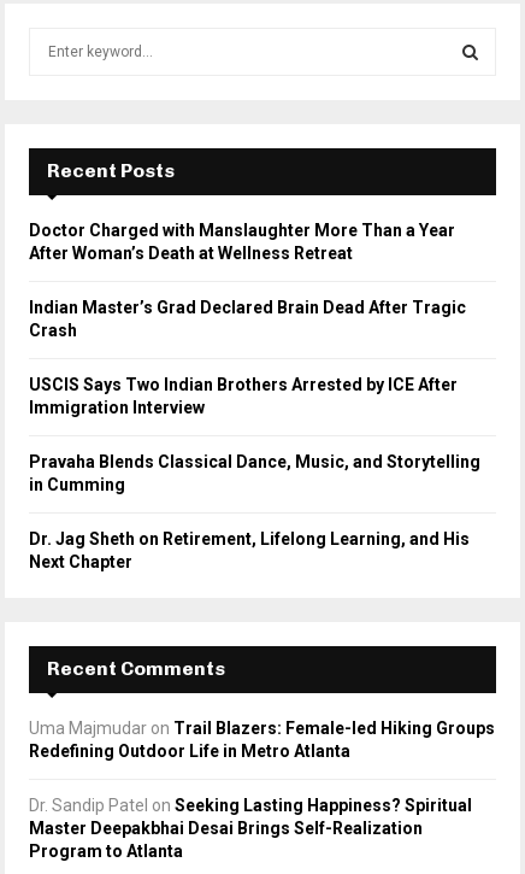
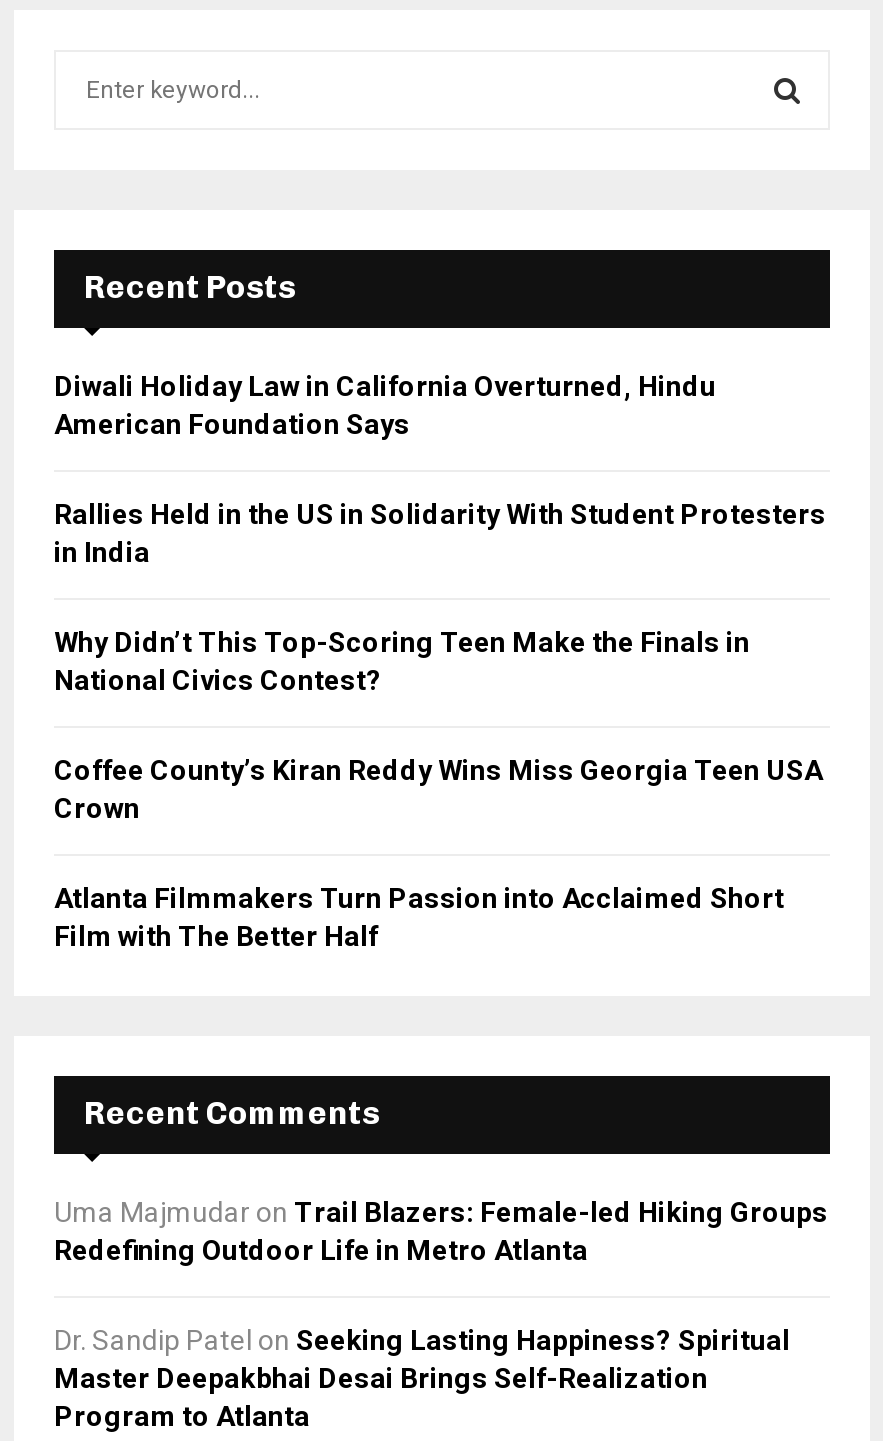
- Doctor Charged with Manslaughter More Than a Year
- After Woman’s Death at Wellness Retreat
+ Diwali Holiday Law in California Overturned, Hindu
+ American Foundation Says

- Indian Master’s Grad Declared Brain Dead After Tragic
- Crash
+ Rallies Held in the US in Solidarity With Student Protesters
+ in India

- USCIS Says Two Indian Brothers Arrested by ICE After
- Immigration Interview
+ Why Didn’t This Top-Scoring Teen Make the Finals in
+ National Civics Contest?

- Pravaha Blends Classical Dance, Music, and Storytelling
- in Cumming
+ Coffee County’s Kiran Reddy Wins Miss Georgia Teen USA
+ Crown

- Dr. Jag Sheth on Retirement, Lifelong Learning, and His
- Next Chapter
+ Atlanta Filmmakers Turn Passion into Acclaimed Short
+ Film with The Better Half
